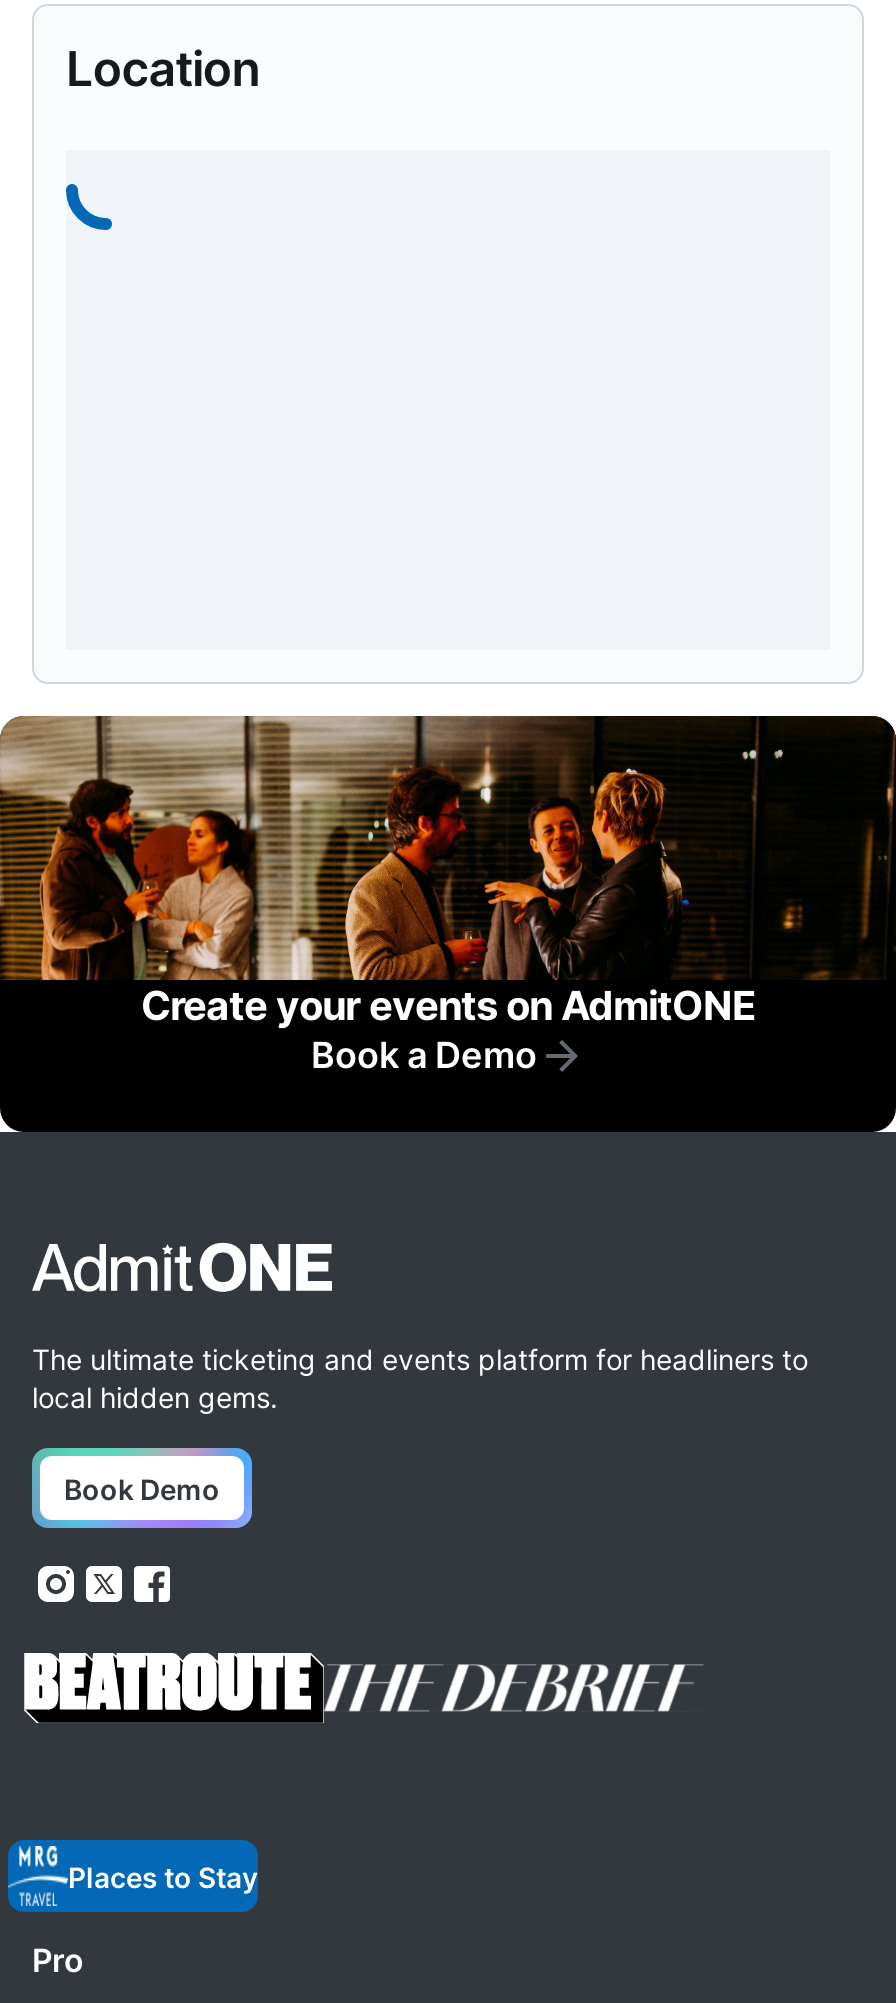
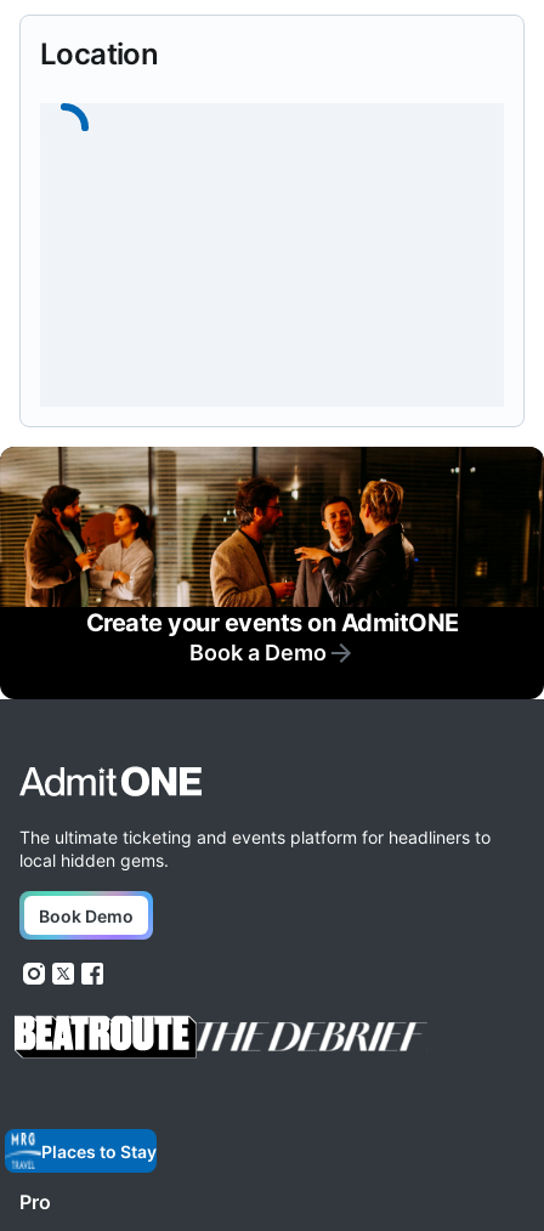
- [image]
+ [image]
